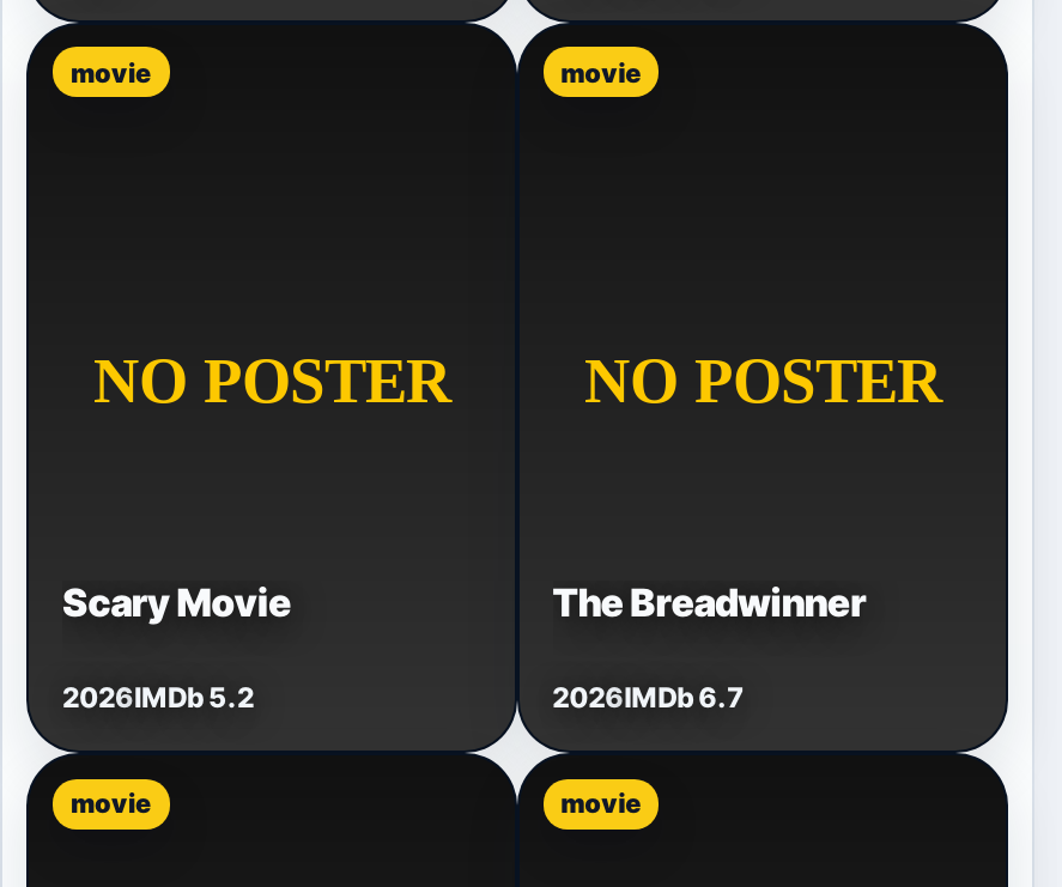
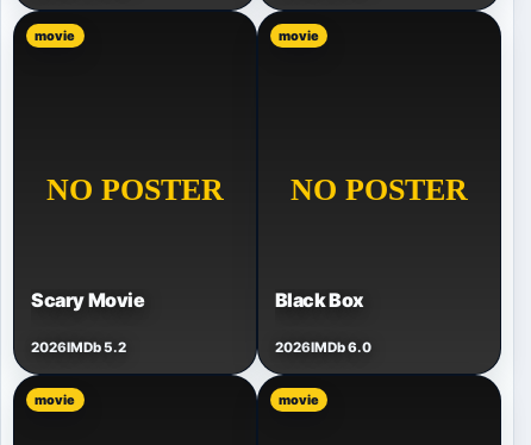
- The Breadwinner
+ Black Box

- 2026IMDb 6.7
+ 2026IMDb 6.0
